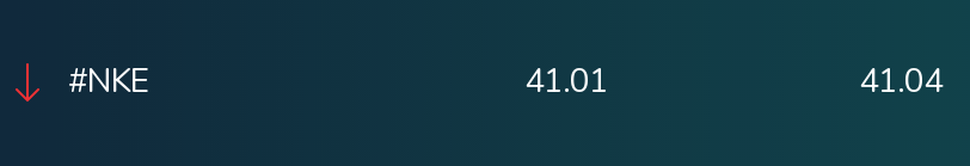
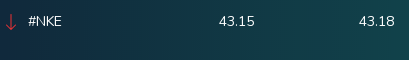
- 41.01
+ 43.15

- 41.04
+ 43.18
